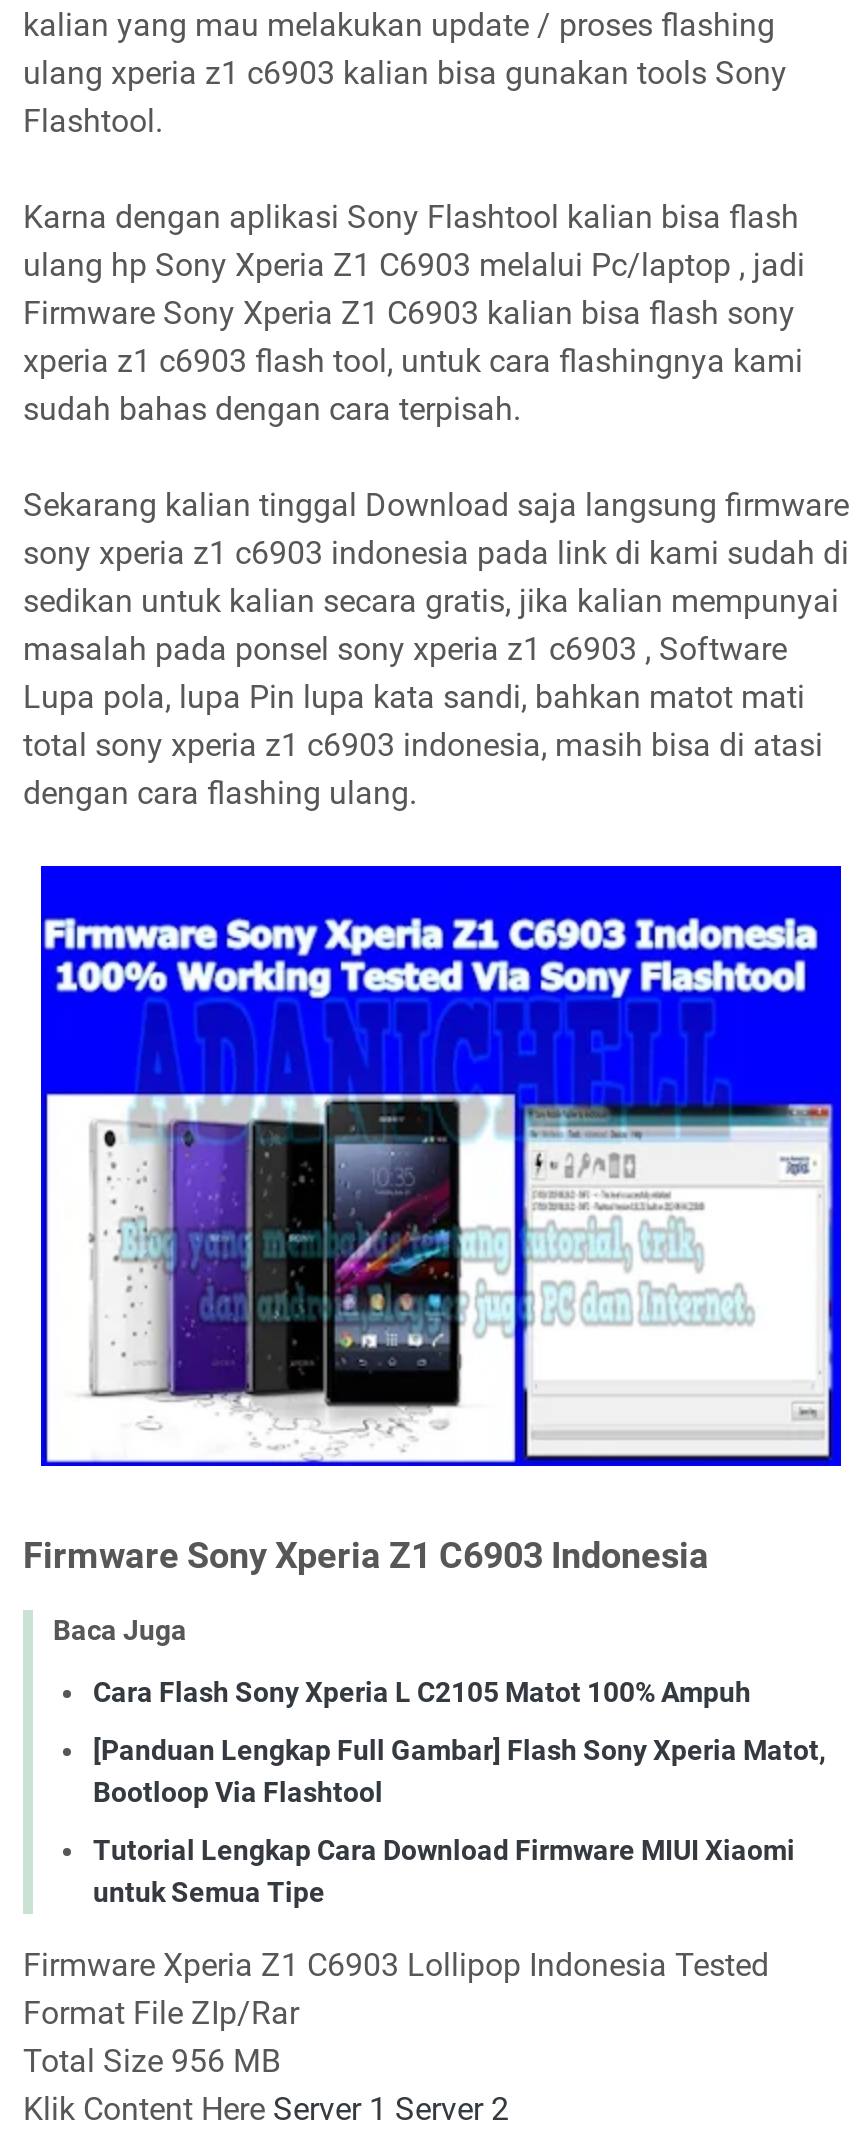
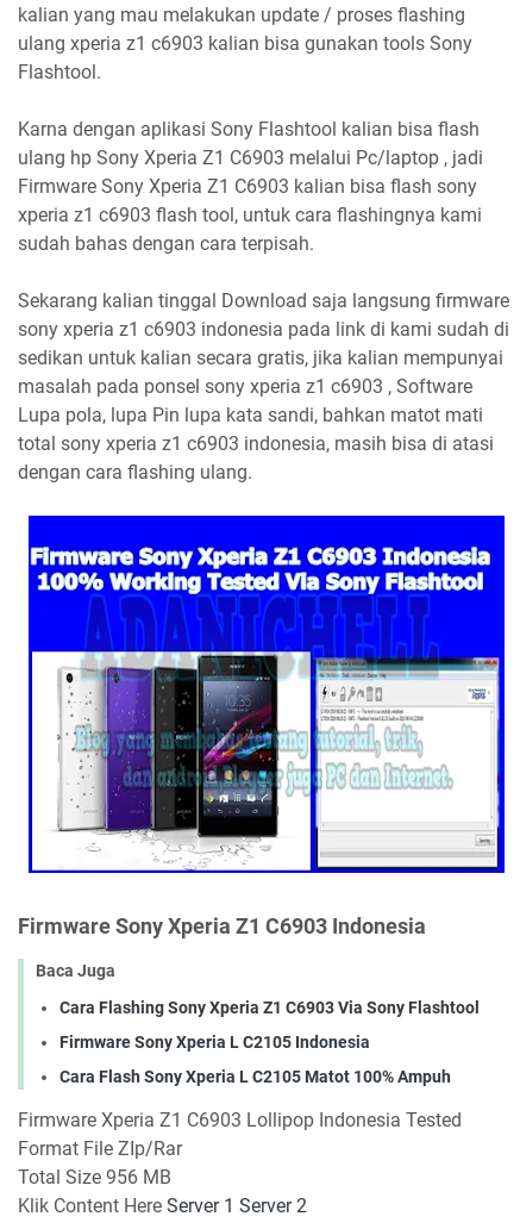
+ Cara Flashing Sony Xperia Z1 C6903 Via Sony Flashtool
+ Firmware Sony Xperia L C2105 Indonesia

moved down: Cara Flash Sony Xperia L C2105 Matot 100% Ampuh

- [Panduan Lengkap Full Gambar] Flash Sony Xperia Matot,
- Bootloop Via Flashtool
- Tutorial Lengkap Cara Download Firmware MIUI Xiaomi
- untuk Semua Tipe
